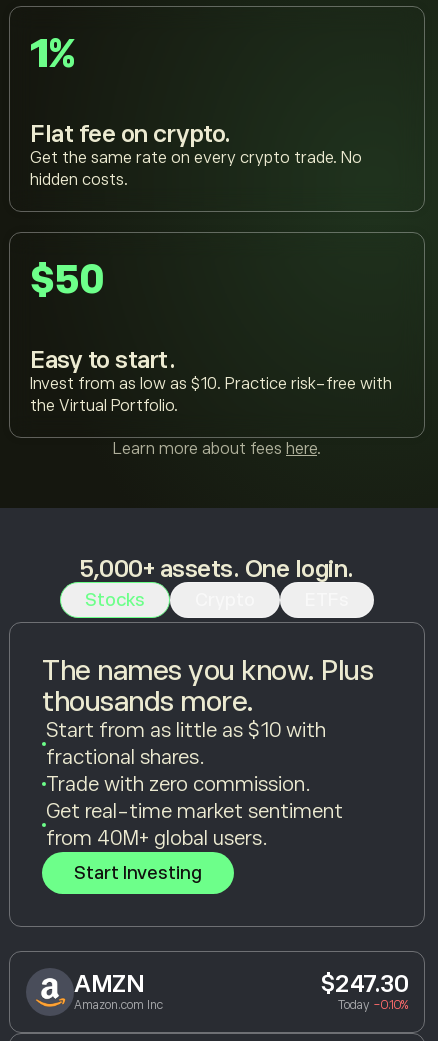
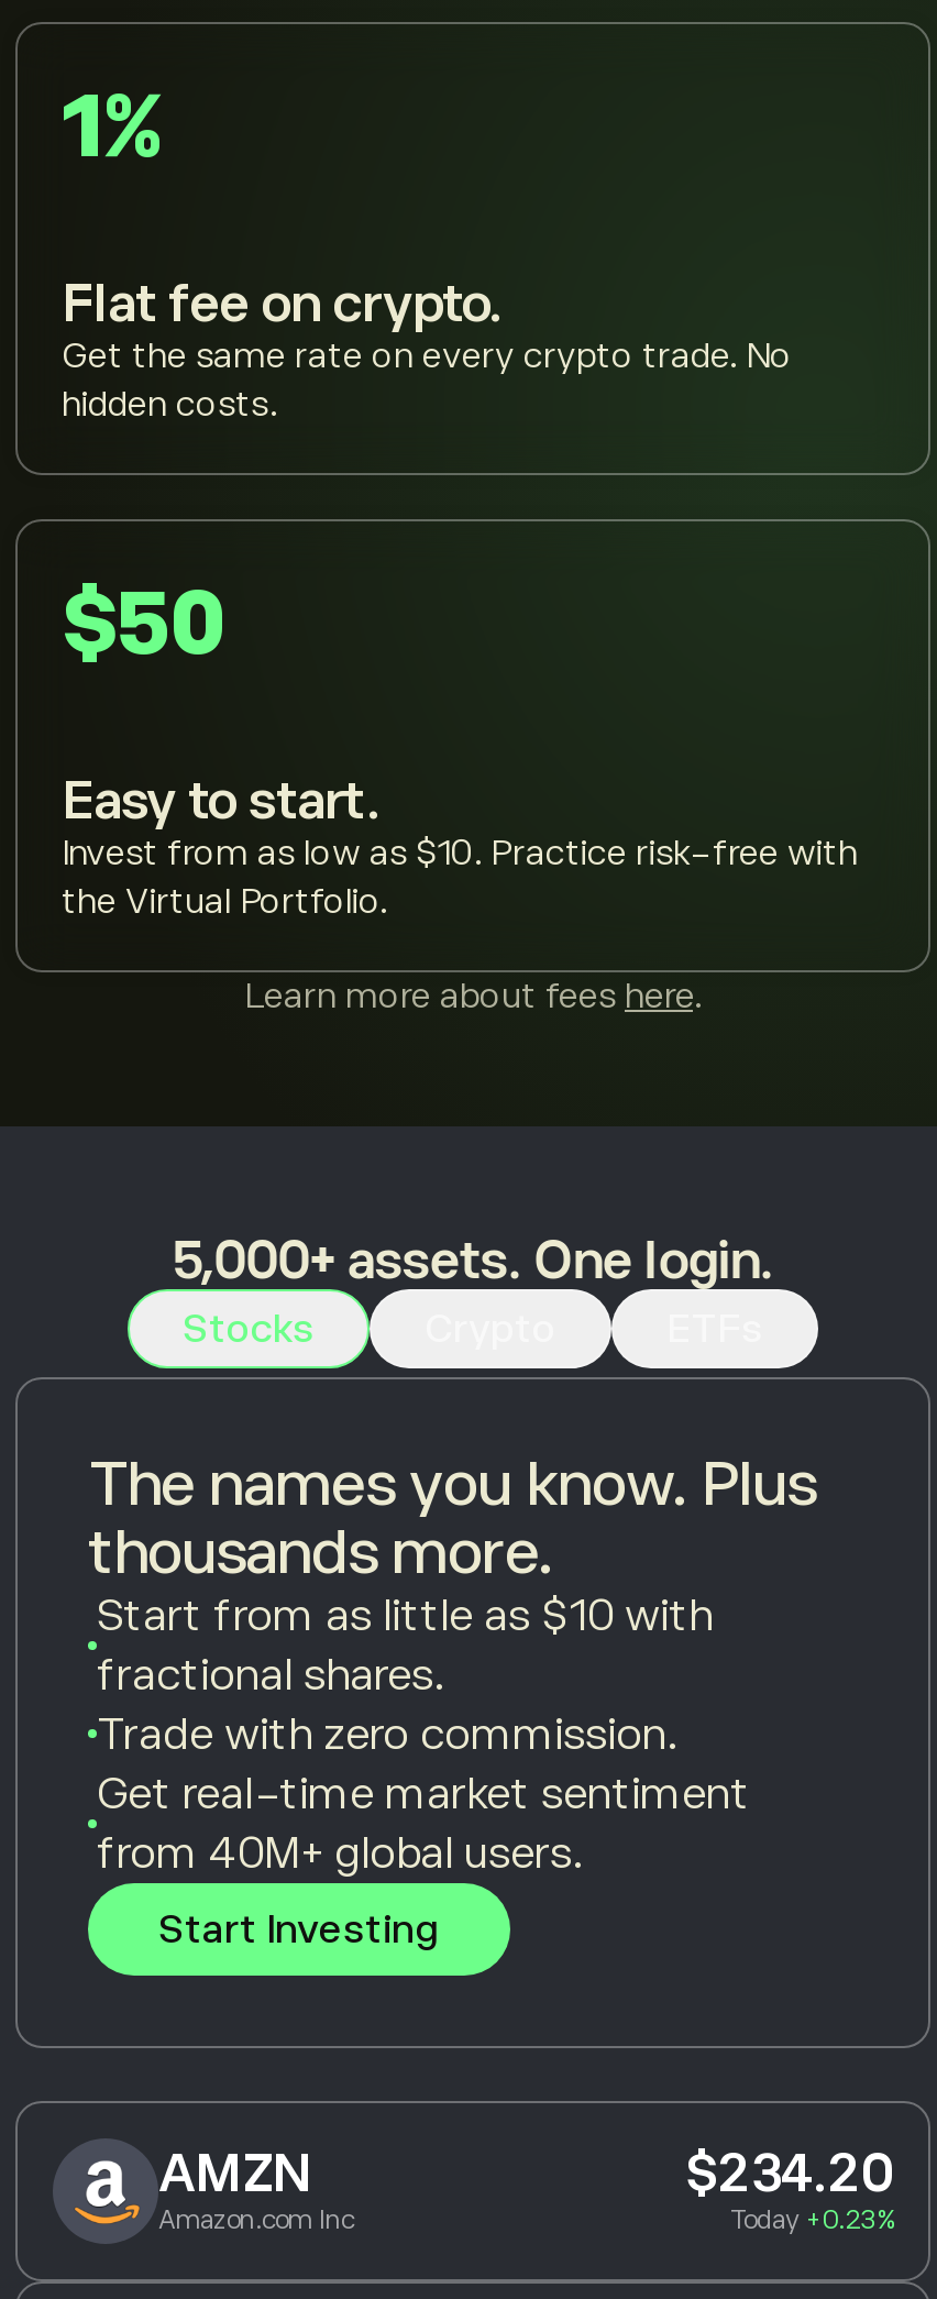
- $247.30
+ $234.20

- Today -0.10%
+ Today +0.23%
